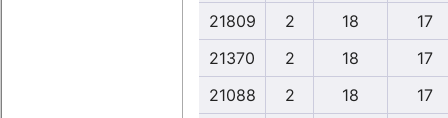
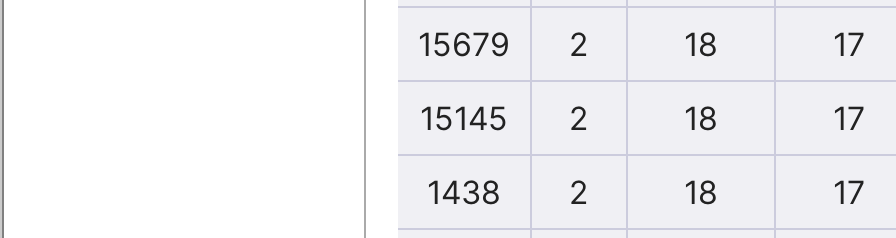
- 21809 2
+ 15679 2

- 21370 2
+ 15145 2

- 21088 2
+ 1438 2
